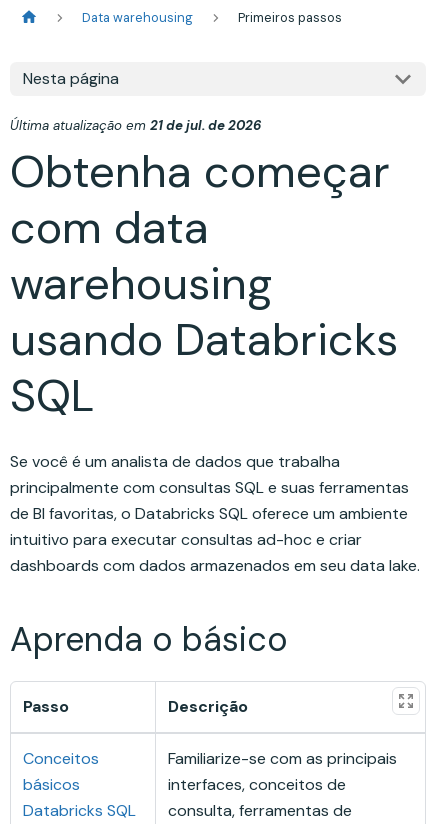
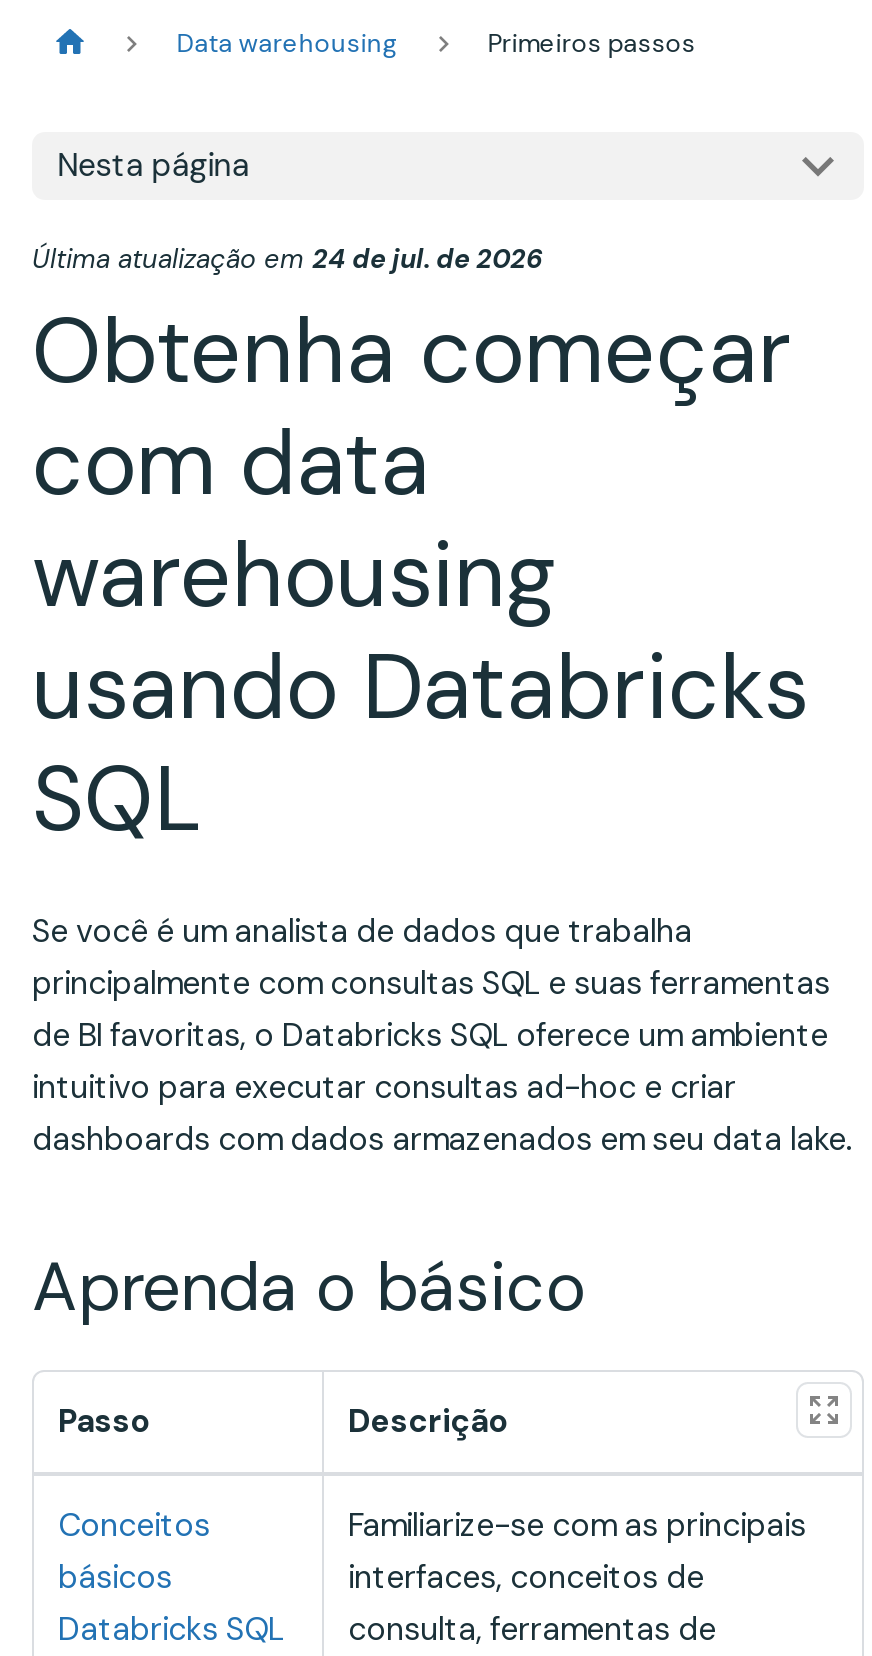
- Última atualização em 21 de jul. de 2026
+ Última atualização em 24 de jul. de 2026
